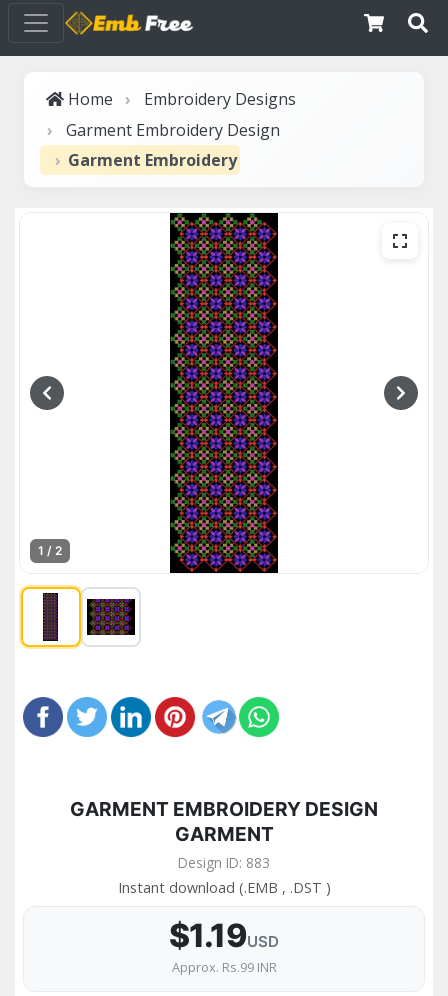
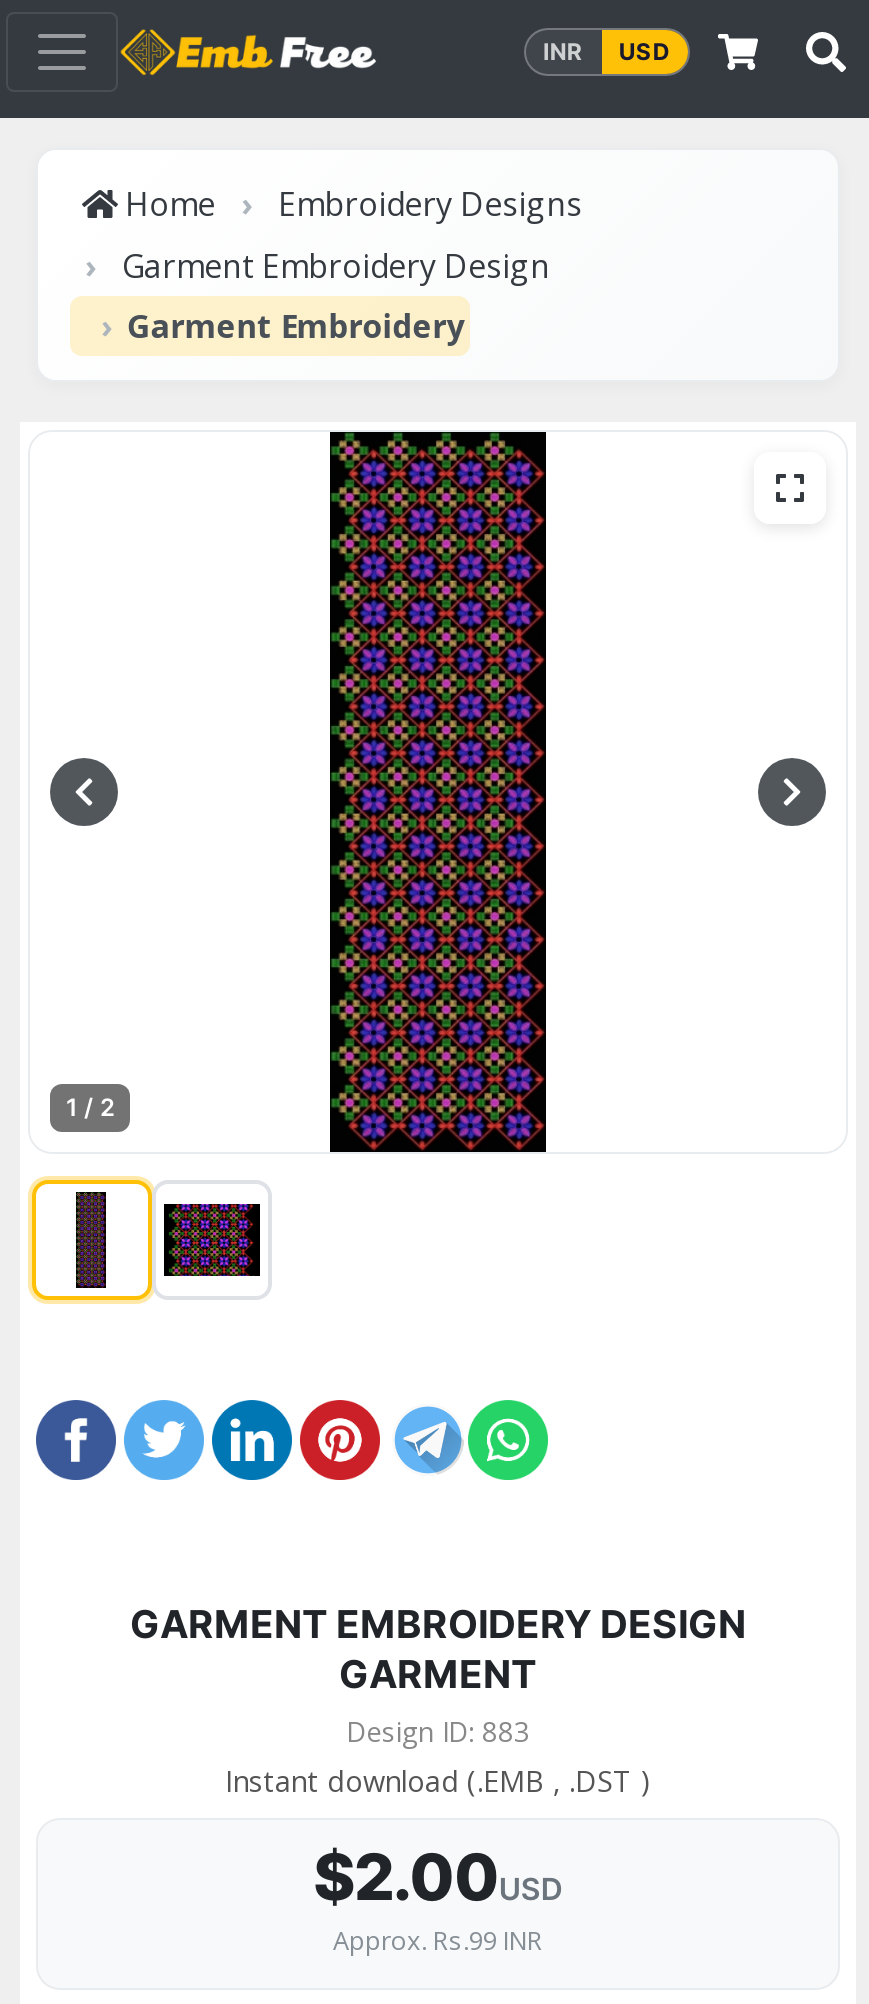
+ INR
+ USD

- $1.19USD
+ $2.00USD
